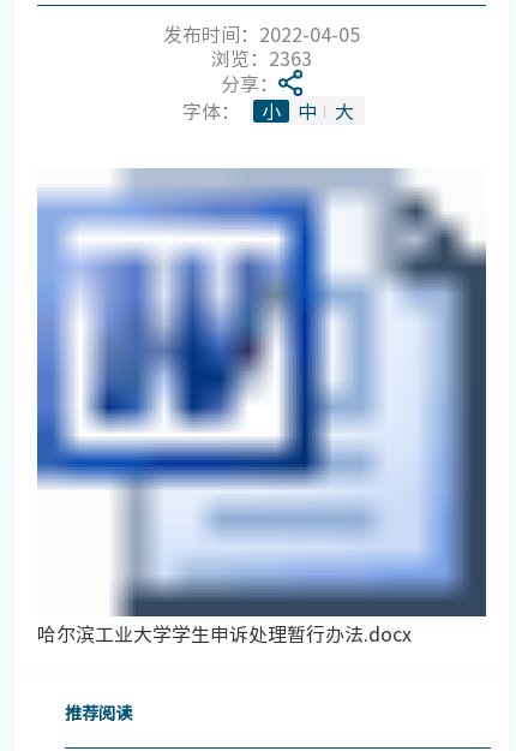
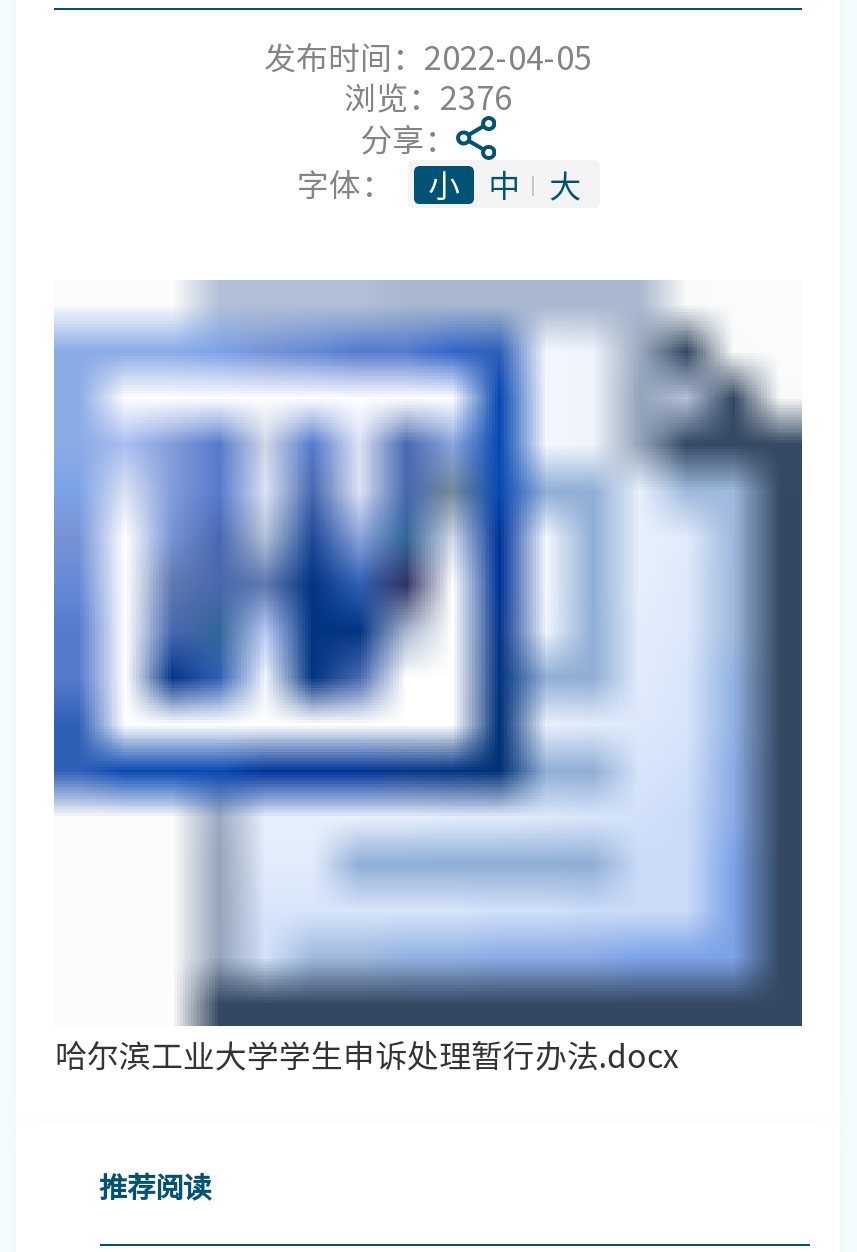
- 浏览：2363
+ 浏览：2376
